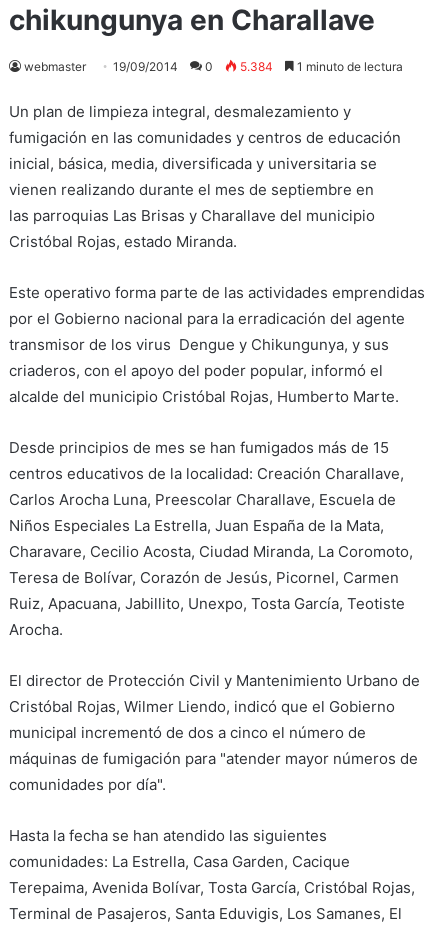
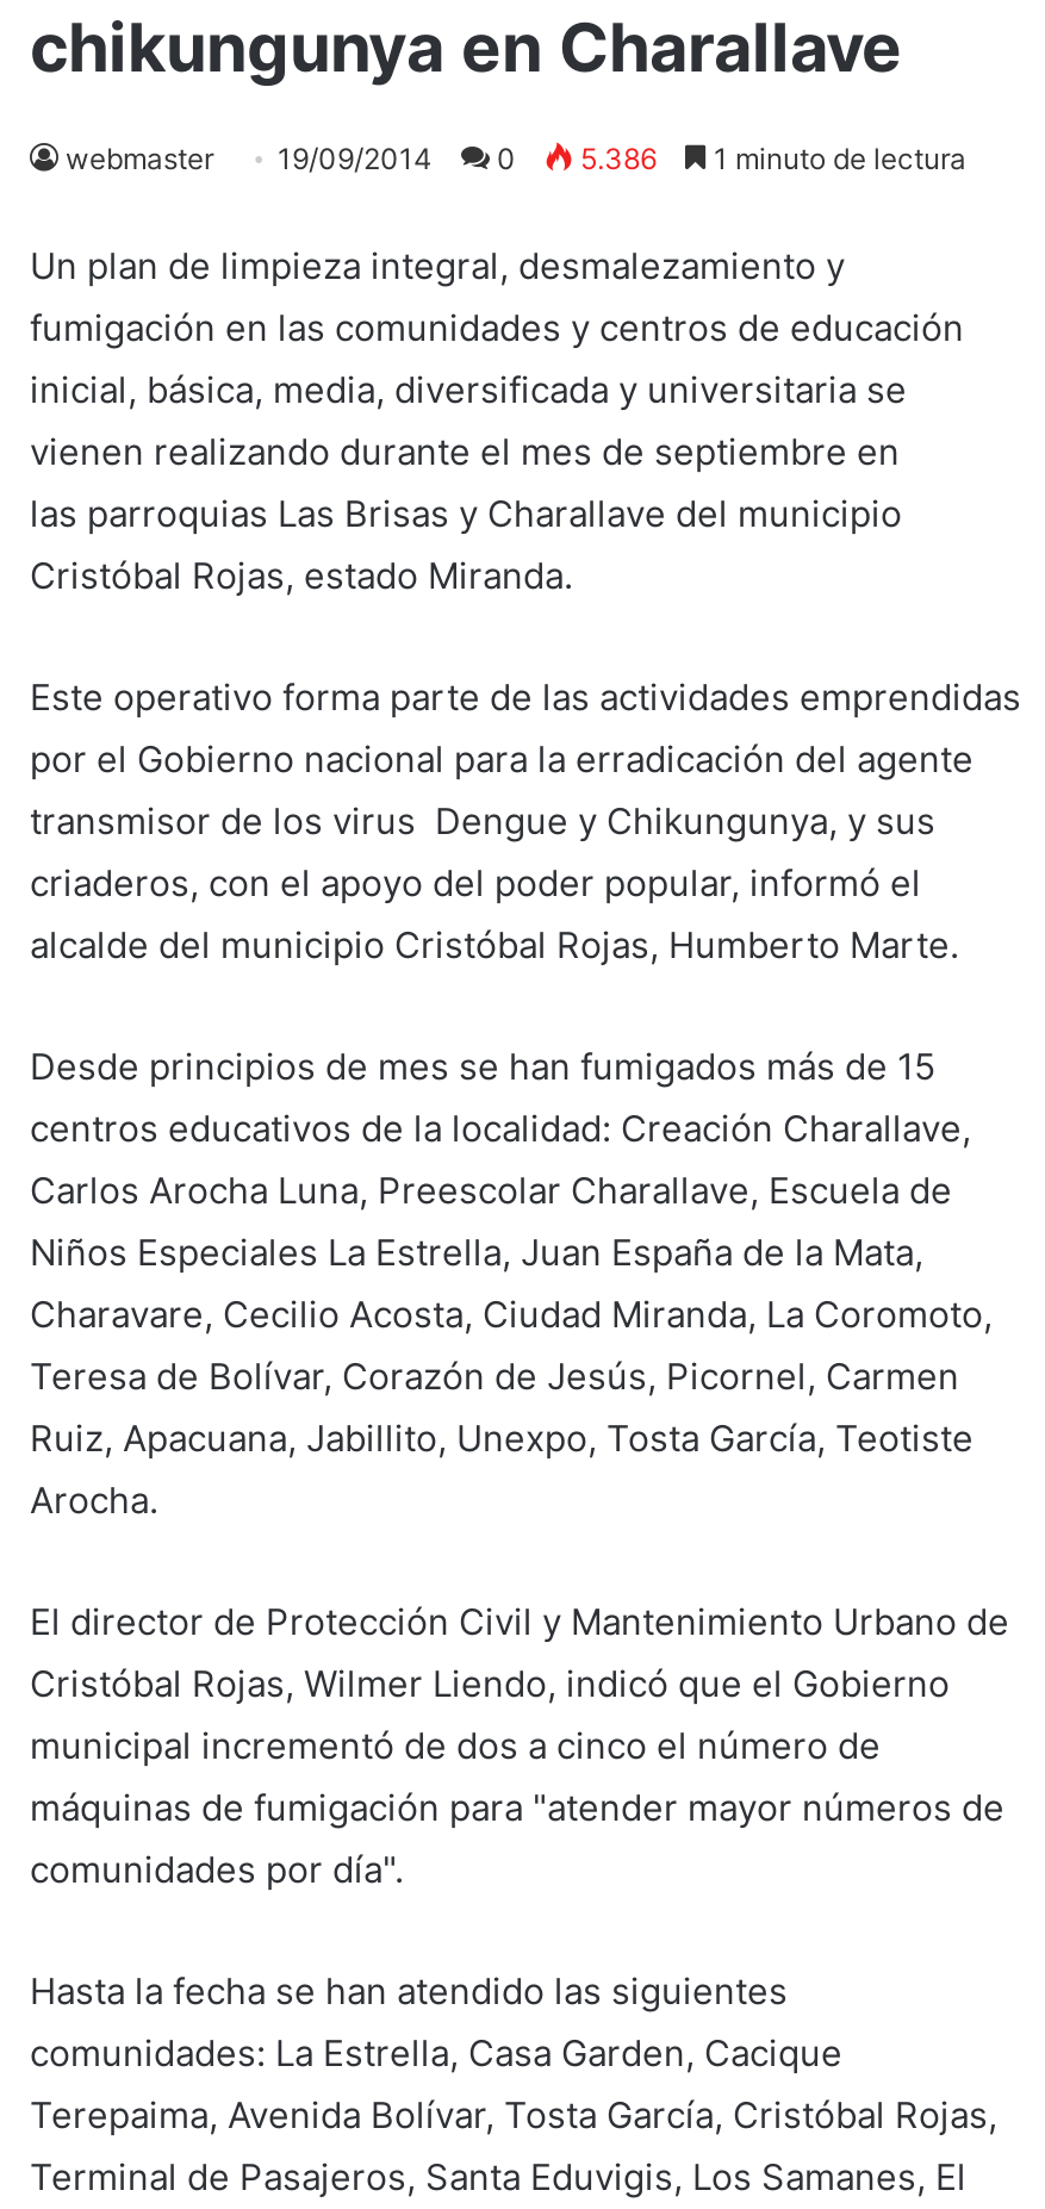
- webmaster 19/09/2014 0 5.384 1 minuto de lectura
+ webmaster 19/09/2014 0 5.386 1 minuto de lectura
